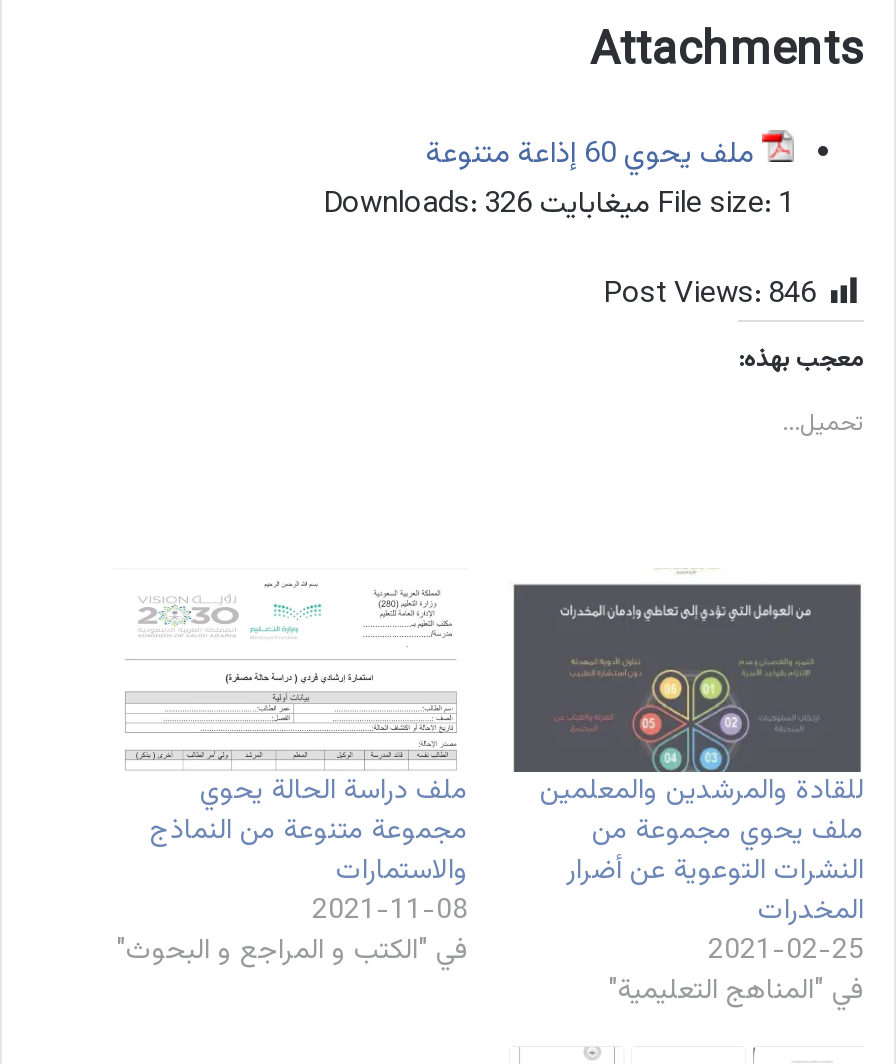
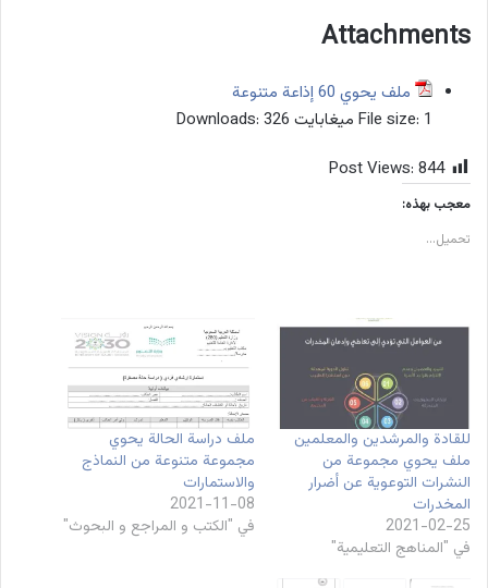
- Post Views: 846
+ Post Views: 844
